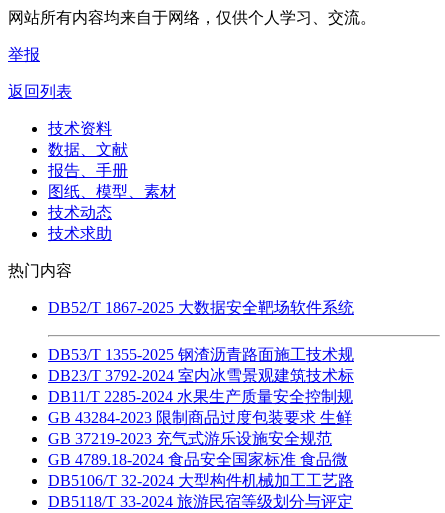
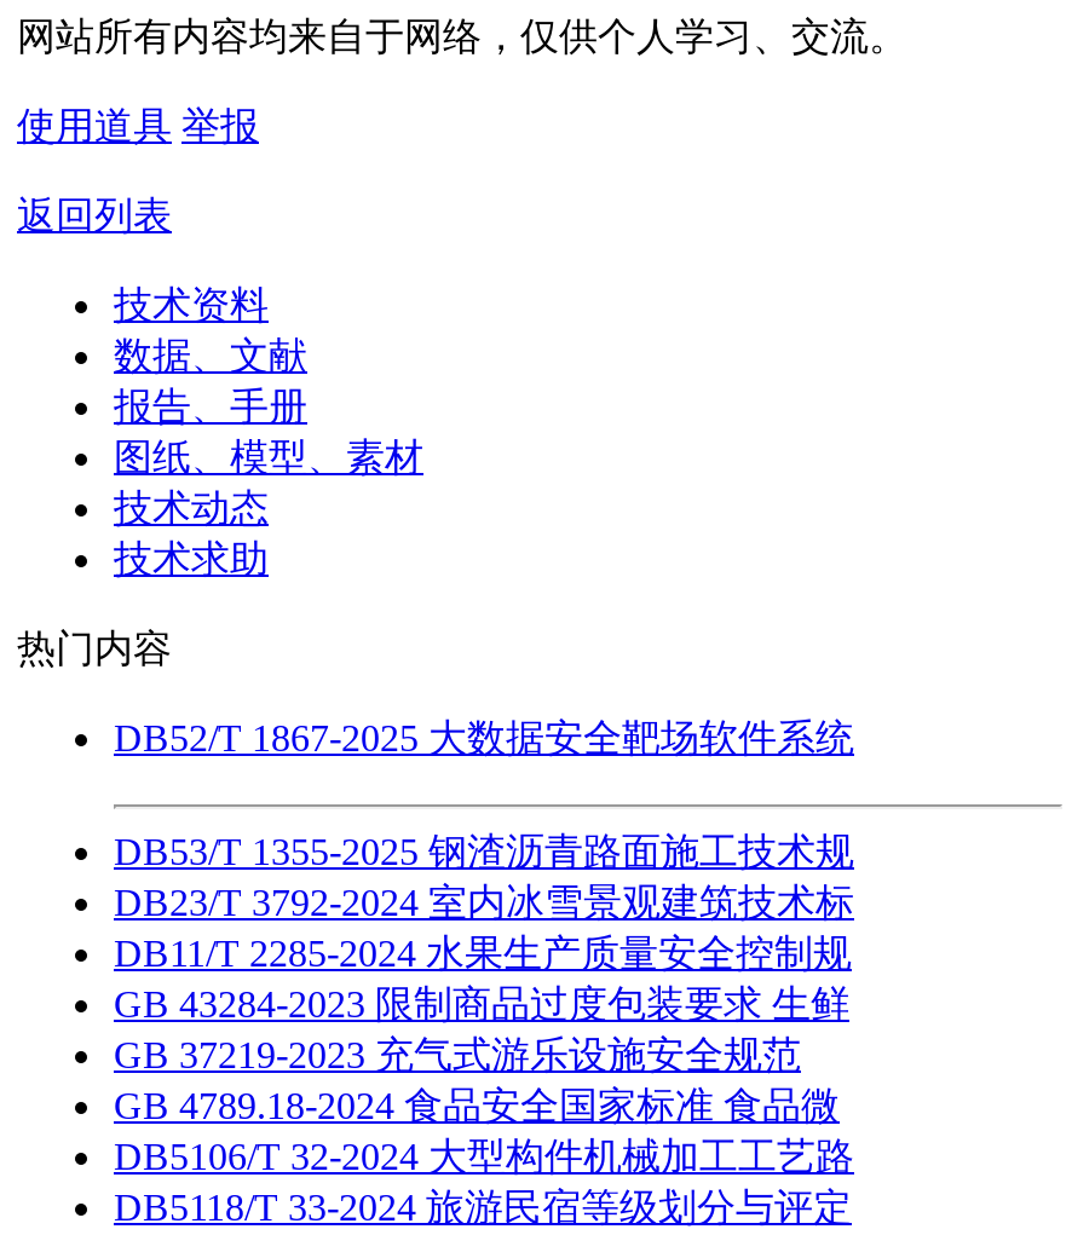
- 举报
+ 使用道具 举报
